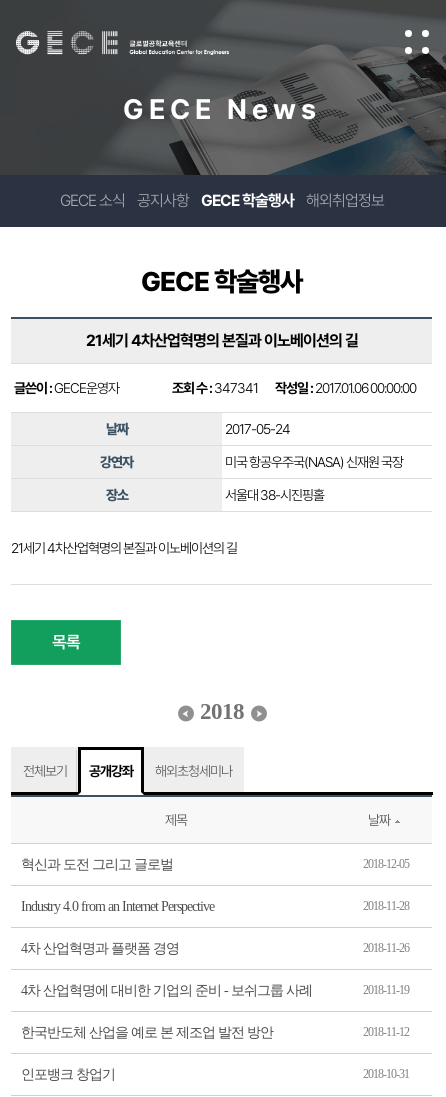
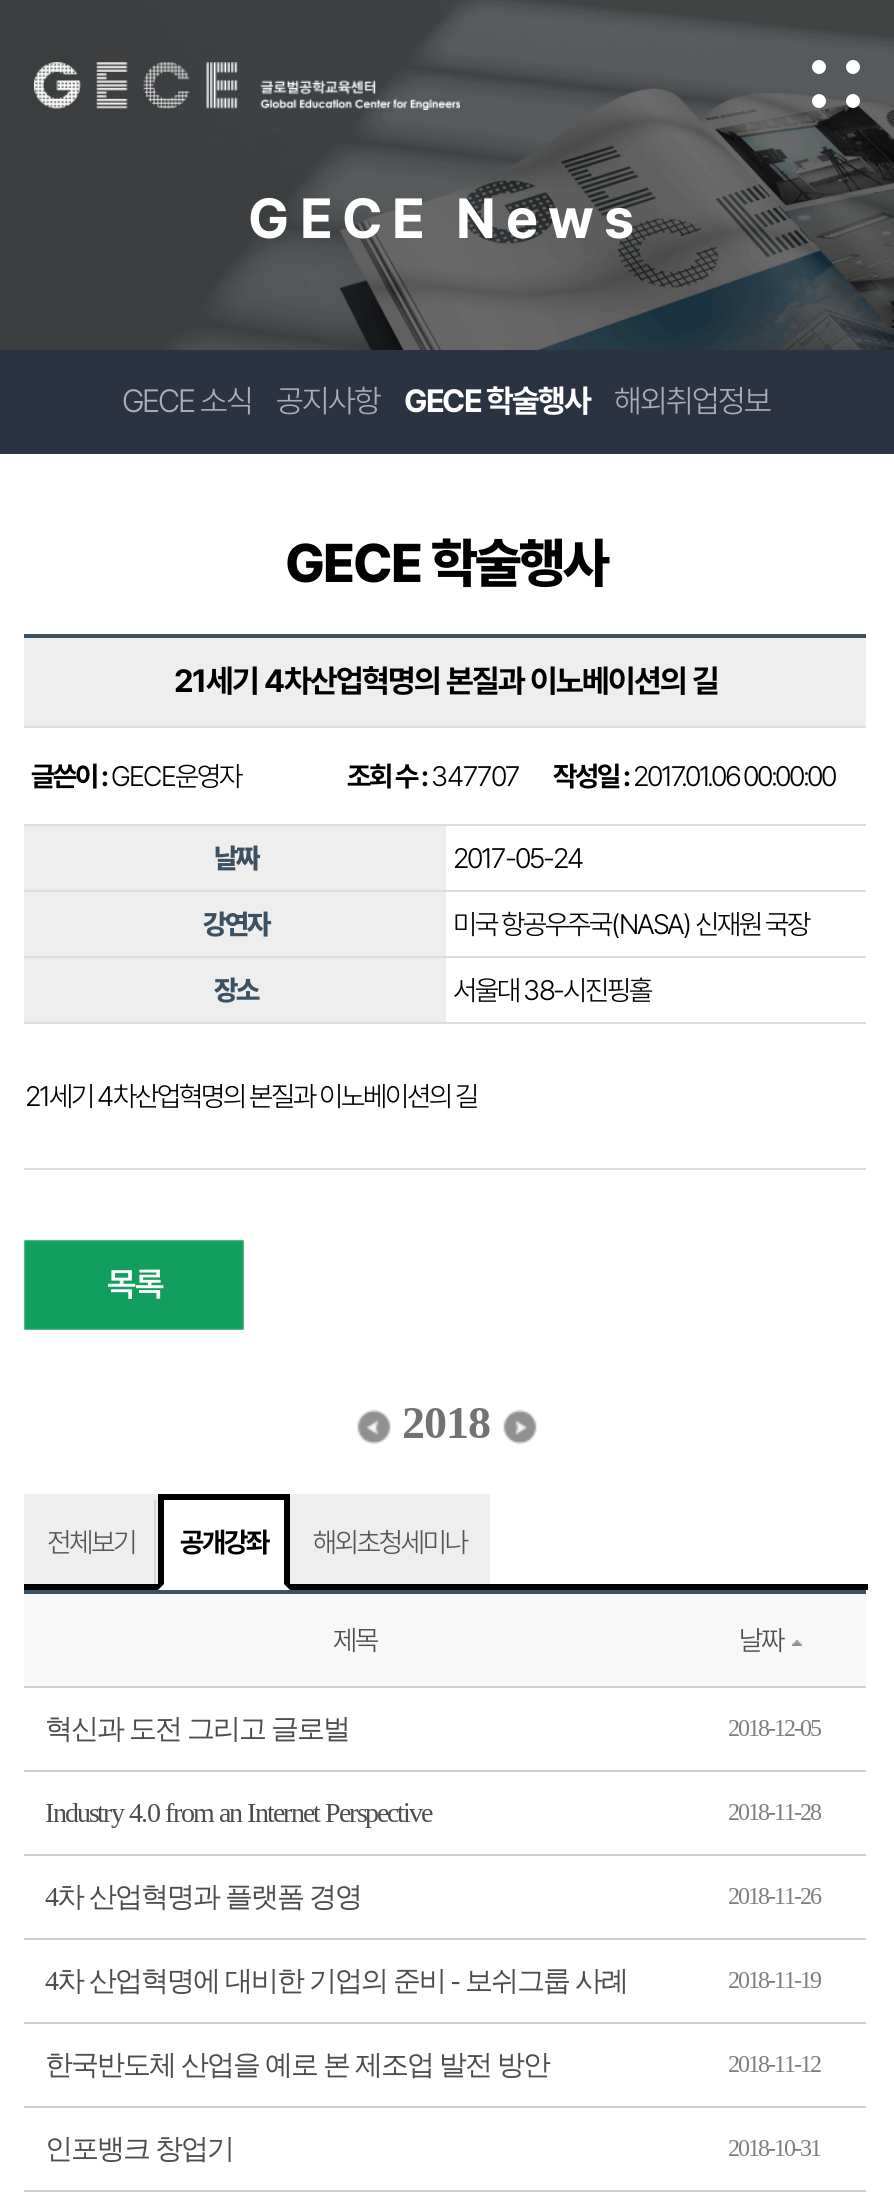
- 조회 수 : 347341 작성일 : 2017.01.06 00:00:00
+ 조회 수 : 347707 작성일 : 2017.01.06 00:00:00
